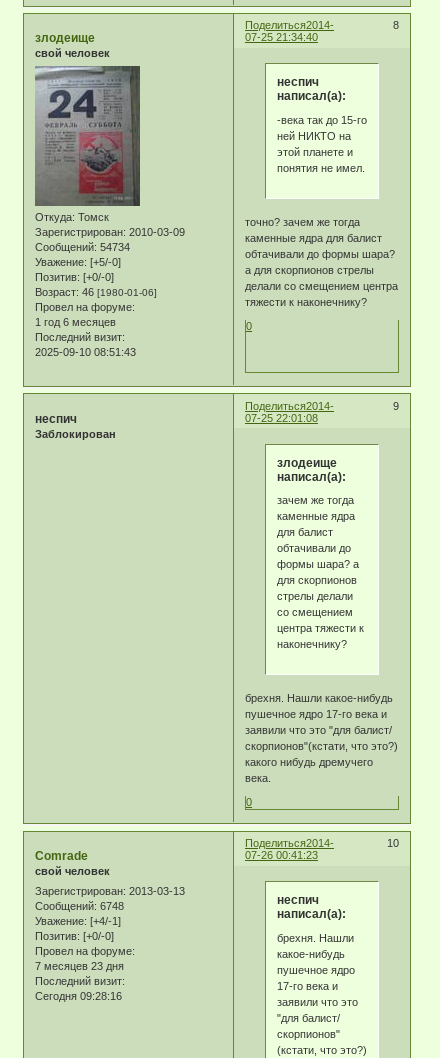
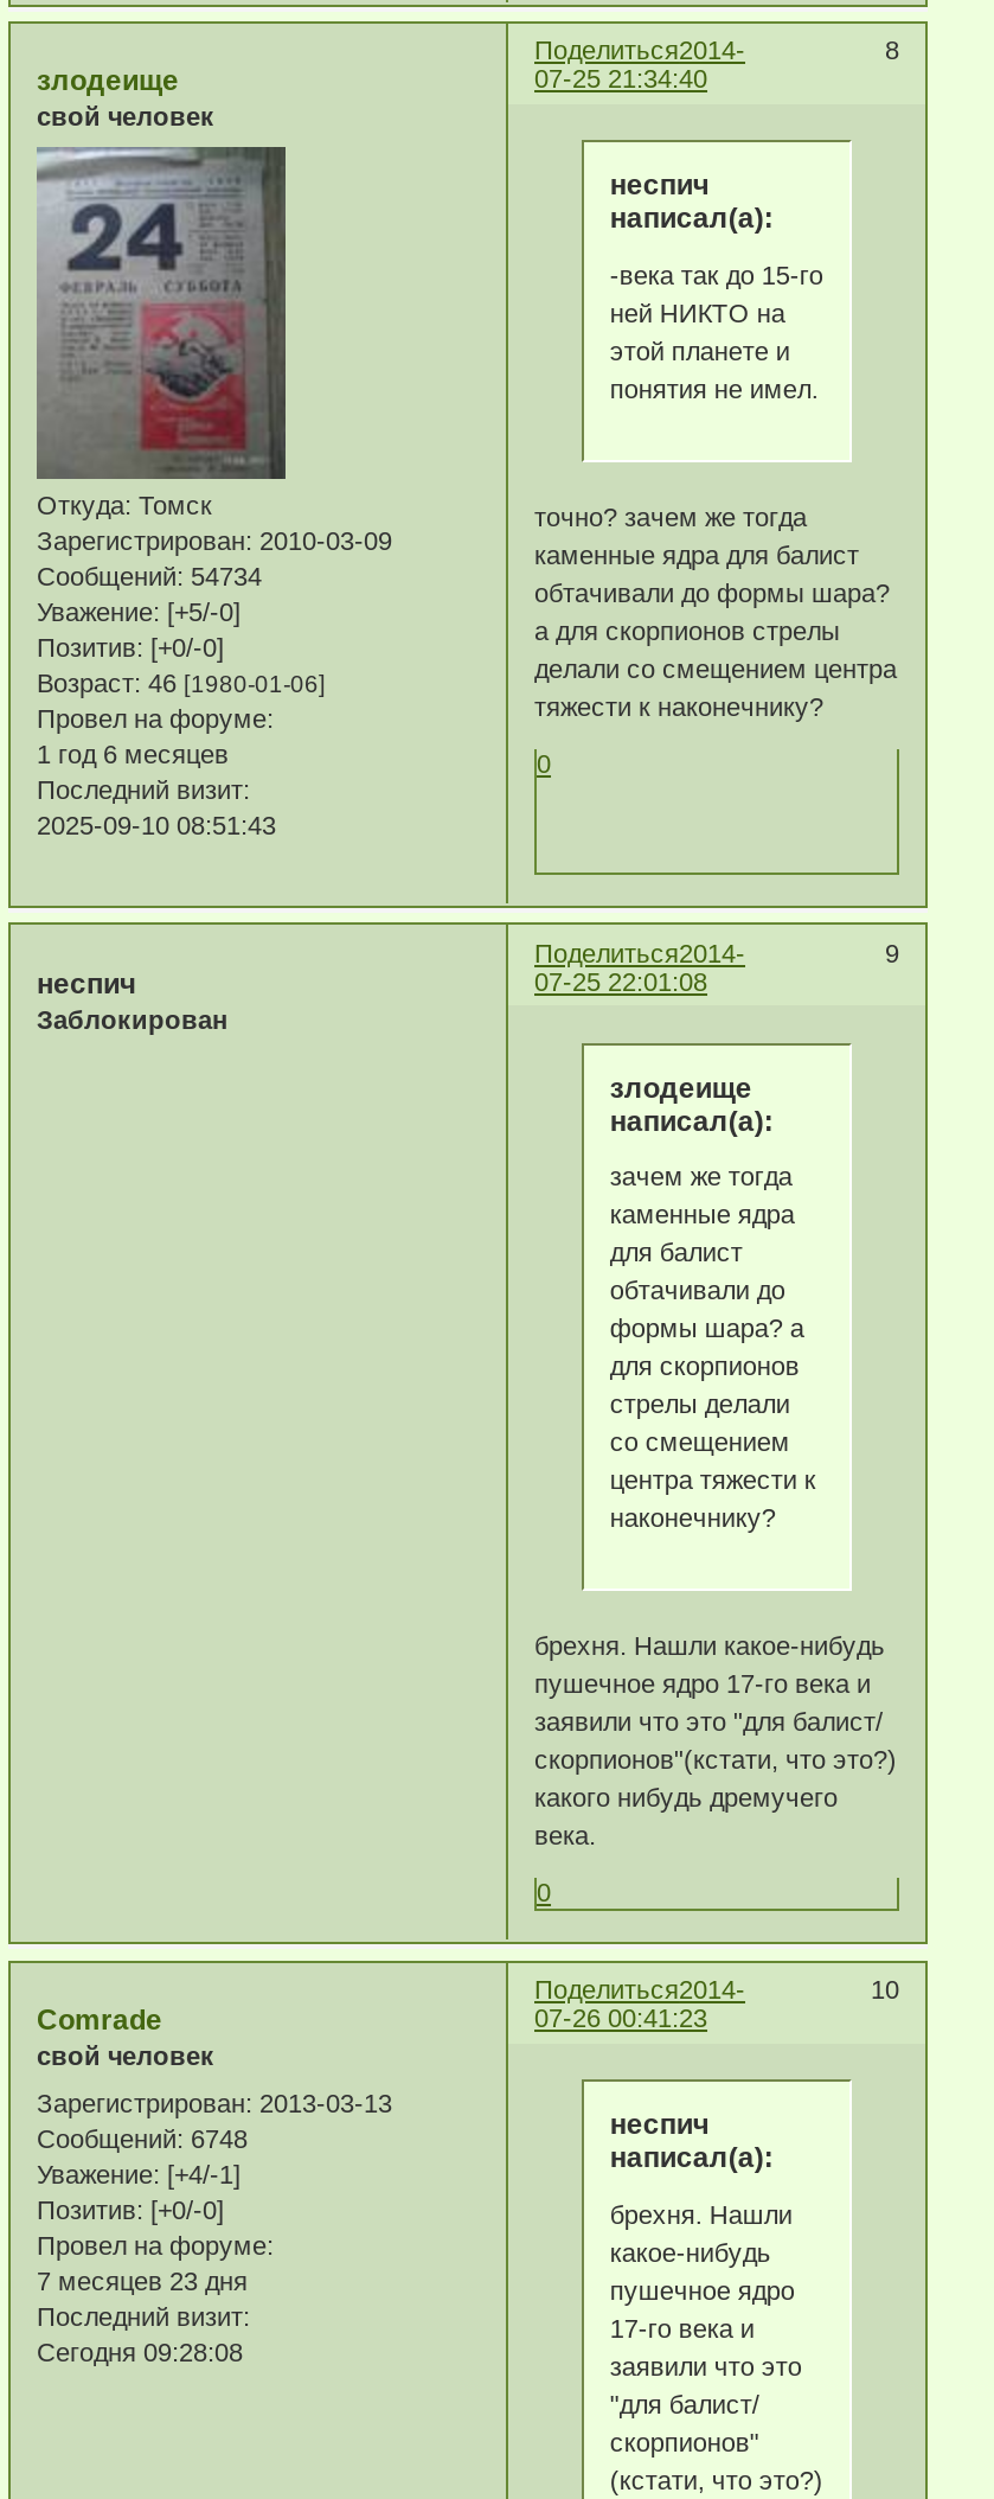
- Сегодня 09:28:16
+ Сегодня 09:28:08
